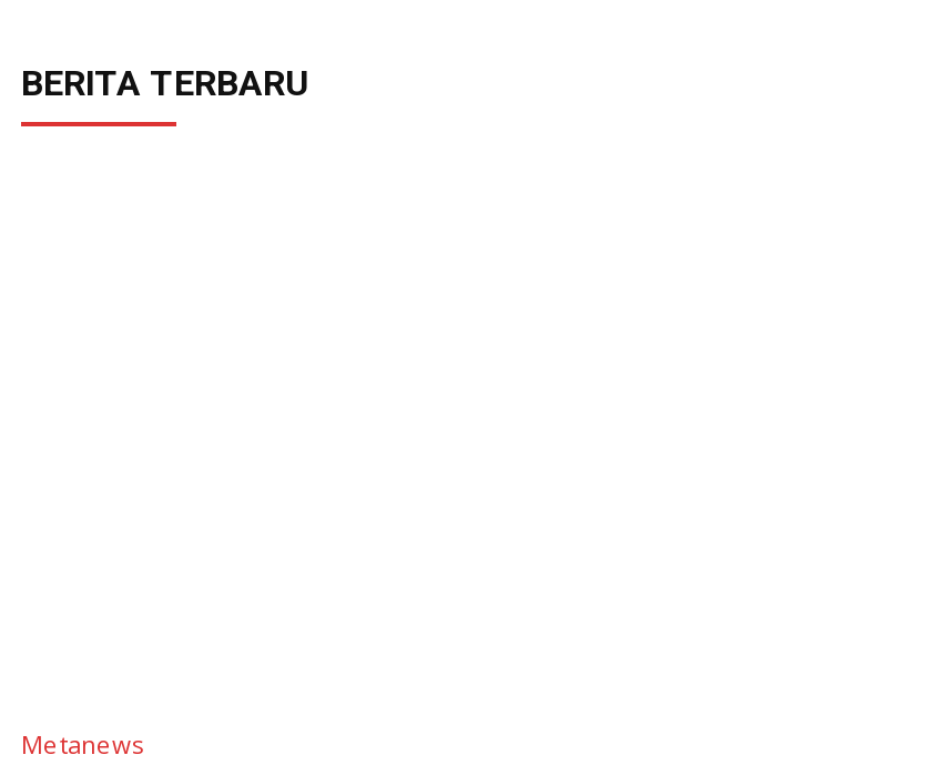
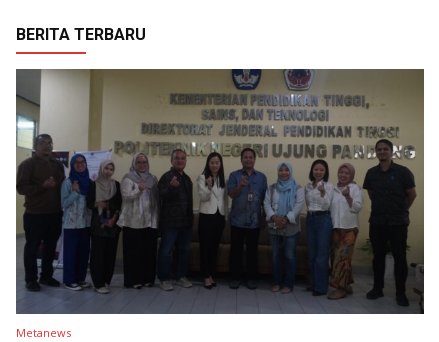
+ [image]
